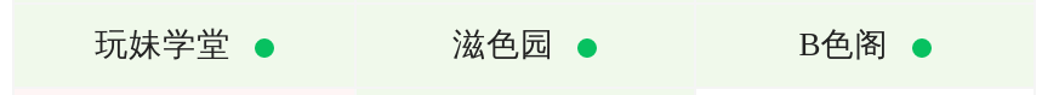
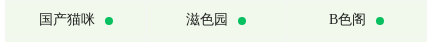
- 玩妹学堂
+ 国产猫咪
